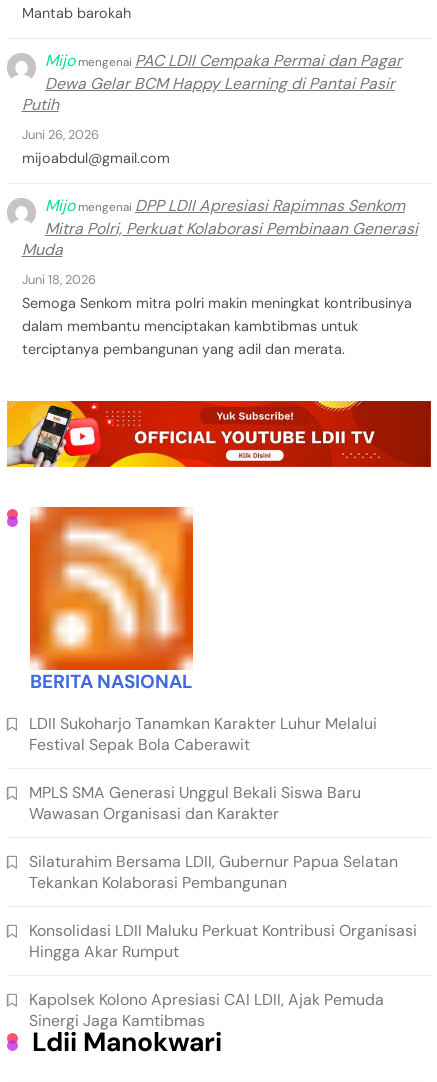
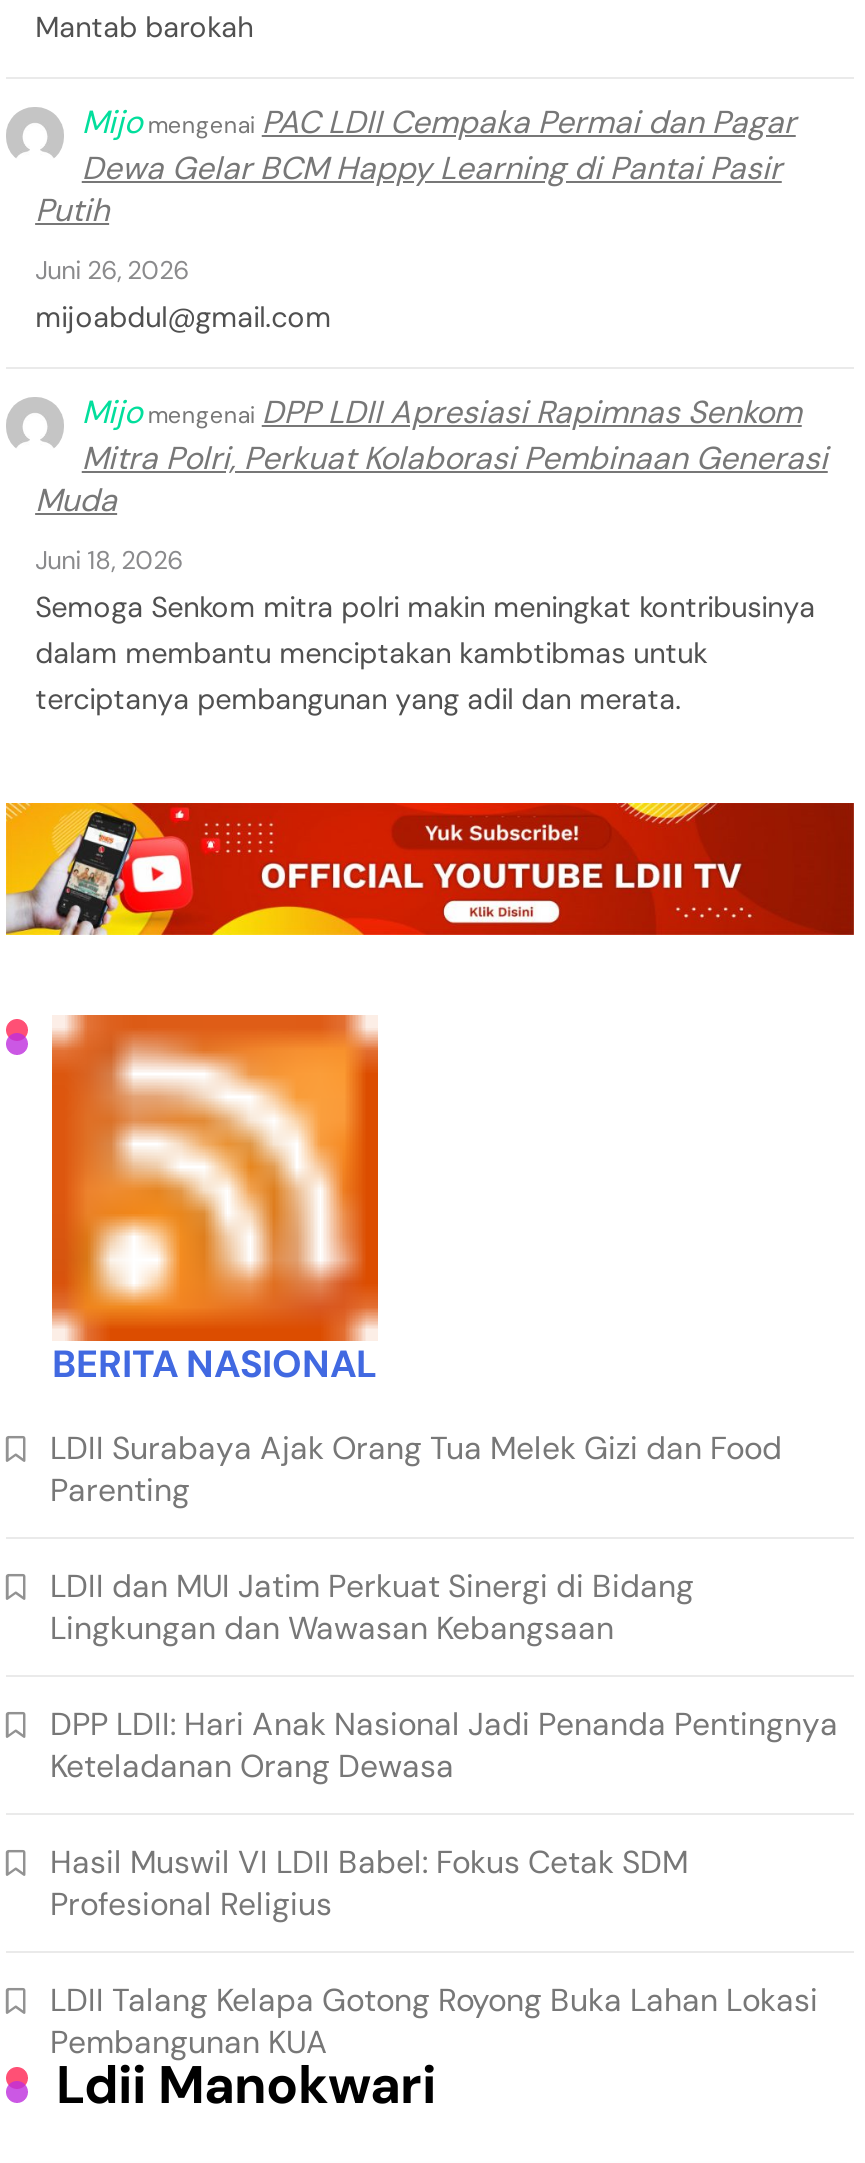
- LDII Sukoharjo Tanamkan Karakter Luhur Melalui
- Festival Sepak Bola Caberawit
+ LDII Surabaya Ajak Orang Tua Melek Gizi dan Food
+ Parenting

- MPLS SMA Generasi Unggul Bekali Siswa Baru
- Wawasan Organisasi dan Karakter
+ LDII dan MUI Jatim Perkuat Sinergi di Bidang
+ Lingkungan dan Wawasan Kebangsaan

- Silaturahim Bersama LDII, Gubernur Papua Selatan
- Tekankan Kolaborasi Pembangunan
+ DPP LDII: Hari Anak Nasional Jadi Penanda Pentingnya
+ Keteladanan Orang Dewasa

- Konsolidasi LDII Maluku Perkuat Kontribusi Organisasi
- Hingga Akar Rumput
+ Hasil Muswil VI LDII Babel: Fokus Cetak SDM
+ Profesional Religius

- Kapolsek Kolono Apresiasi CAI LDII, Ajak Pemuda
- Sinergi Jaga Kamtibmas
+ LDII Talang Kelapa Gotong Royong Buka Lahan Lokasi
+ Pembangunan KUA
